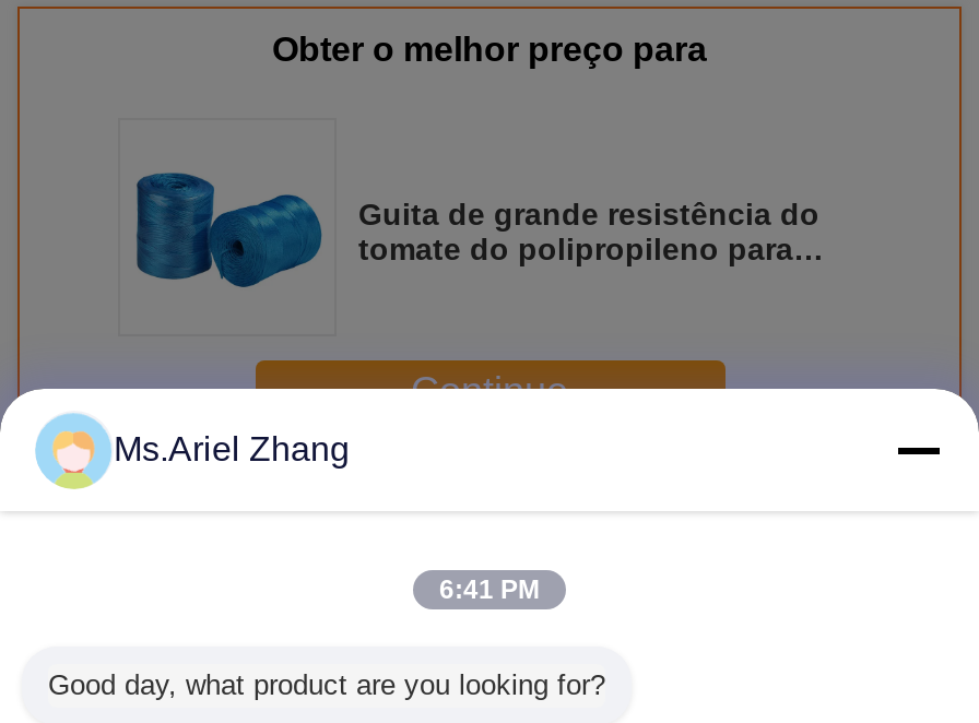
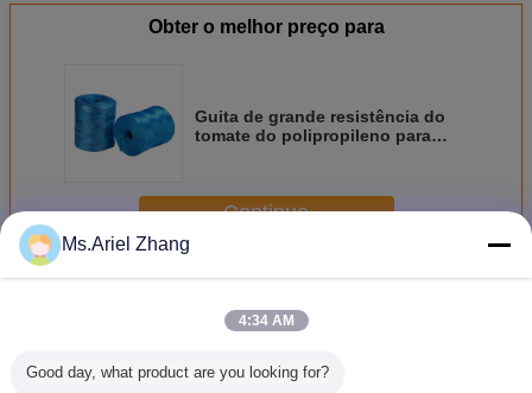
- 6:41 PM
+ 4:34 AM
